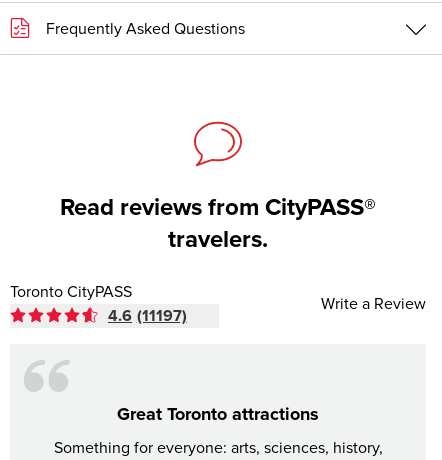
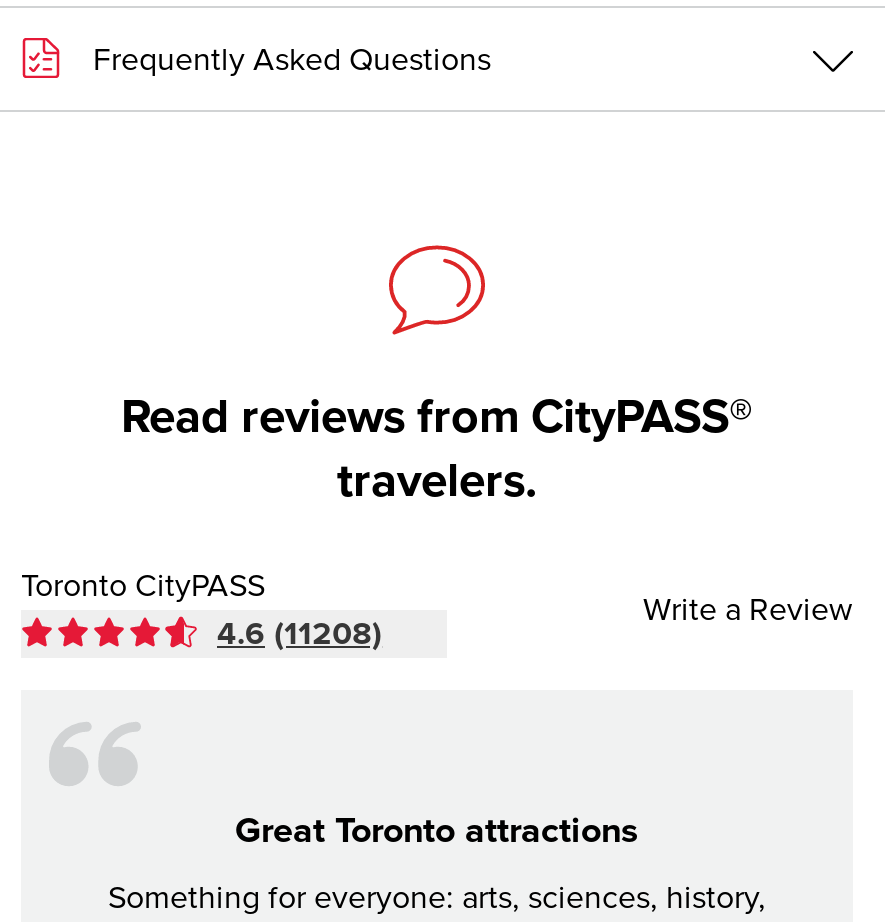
- 4.6 (11197)
+ 4.6 (11208)
